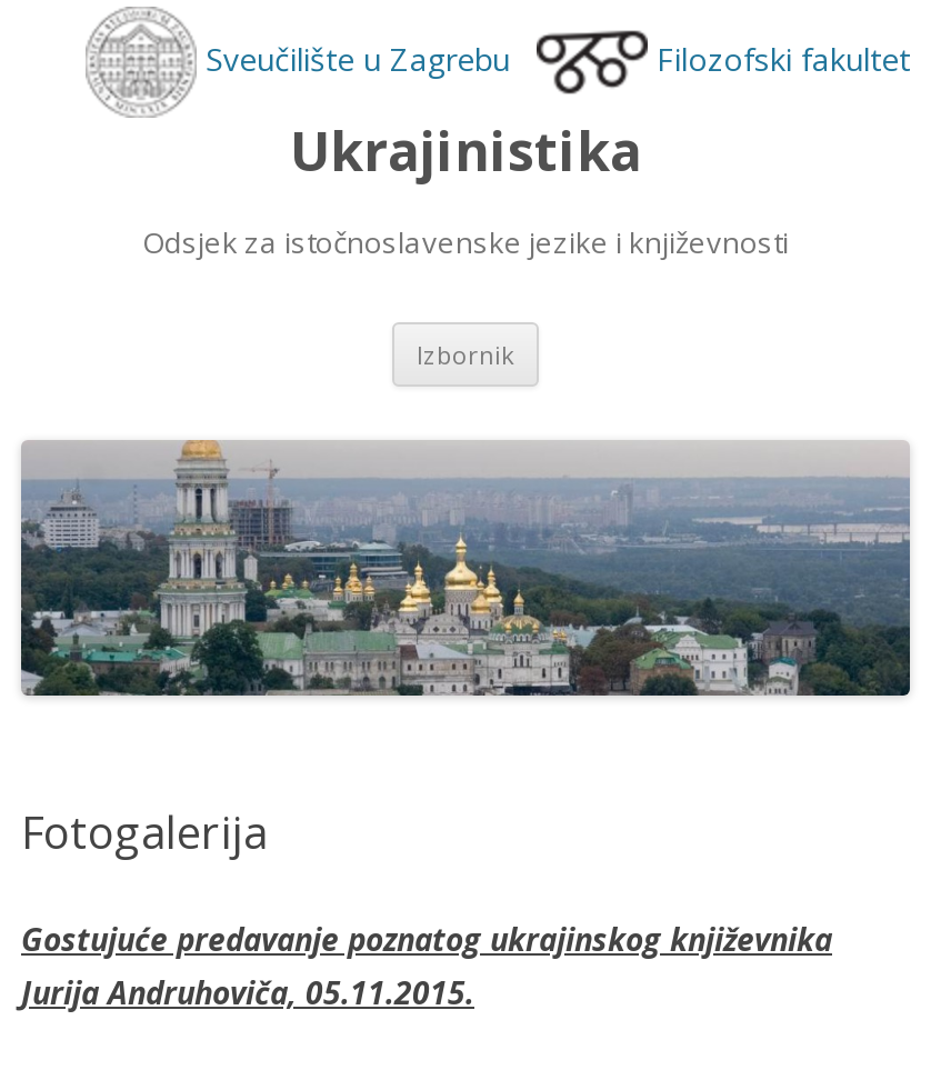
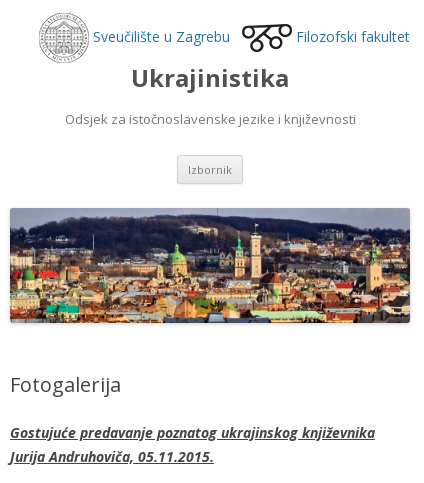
- [image]
+ [image]
